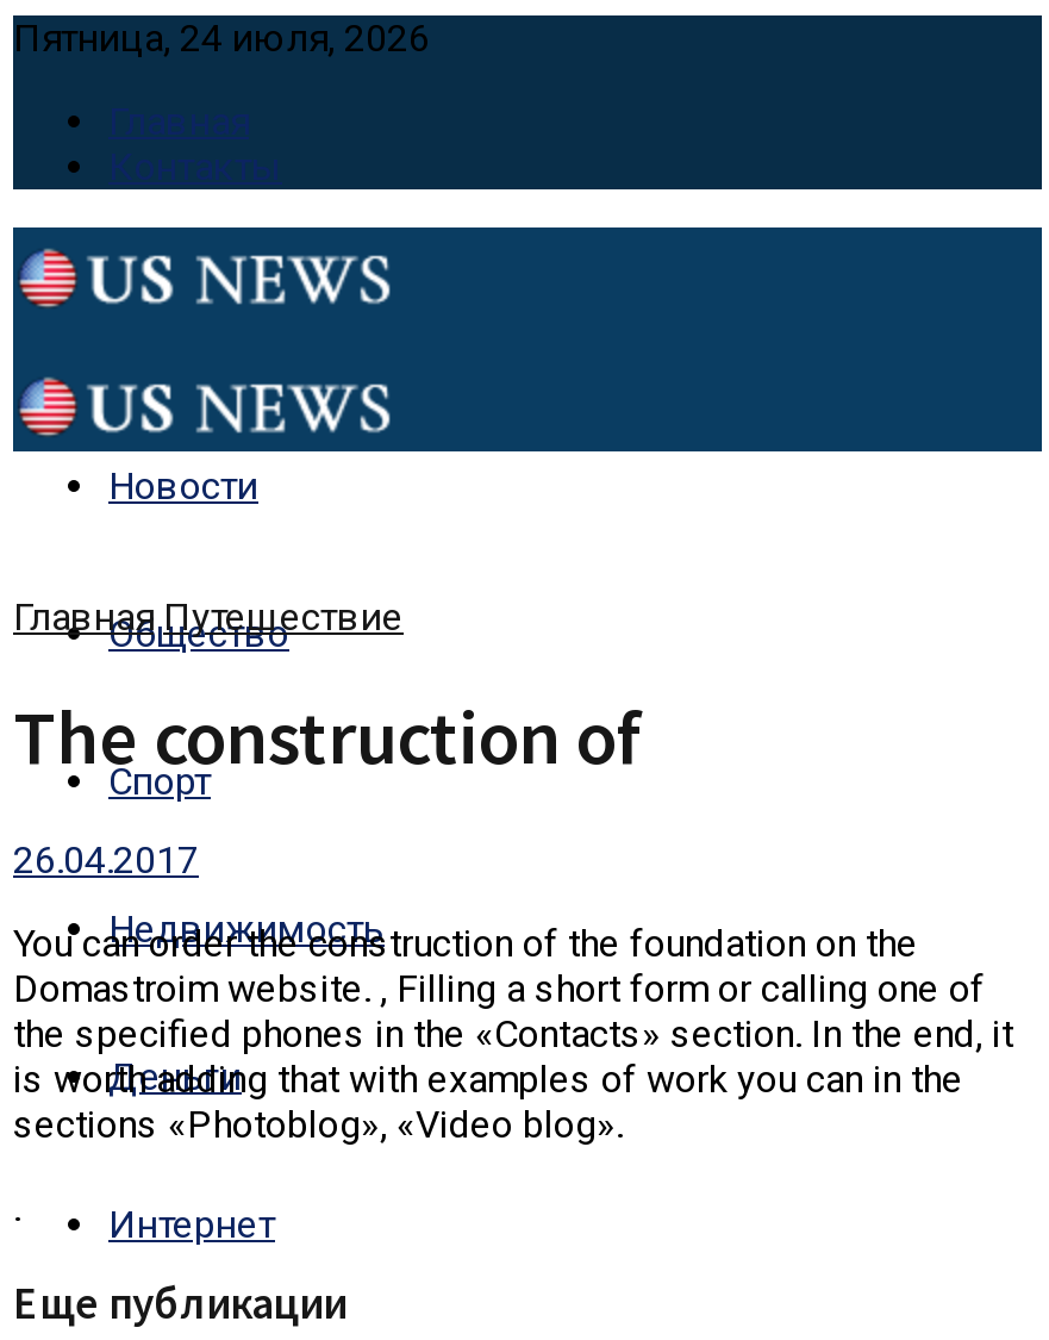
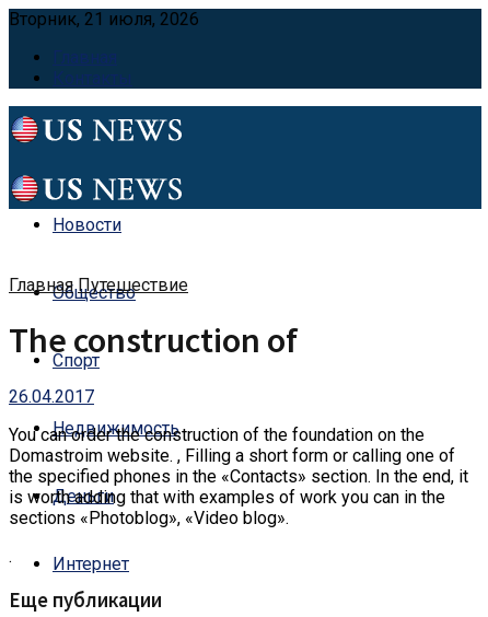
- Пятница, 24 июля, 2026
+ Вторник, 21 июля, 2026
